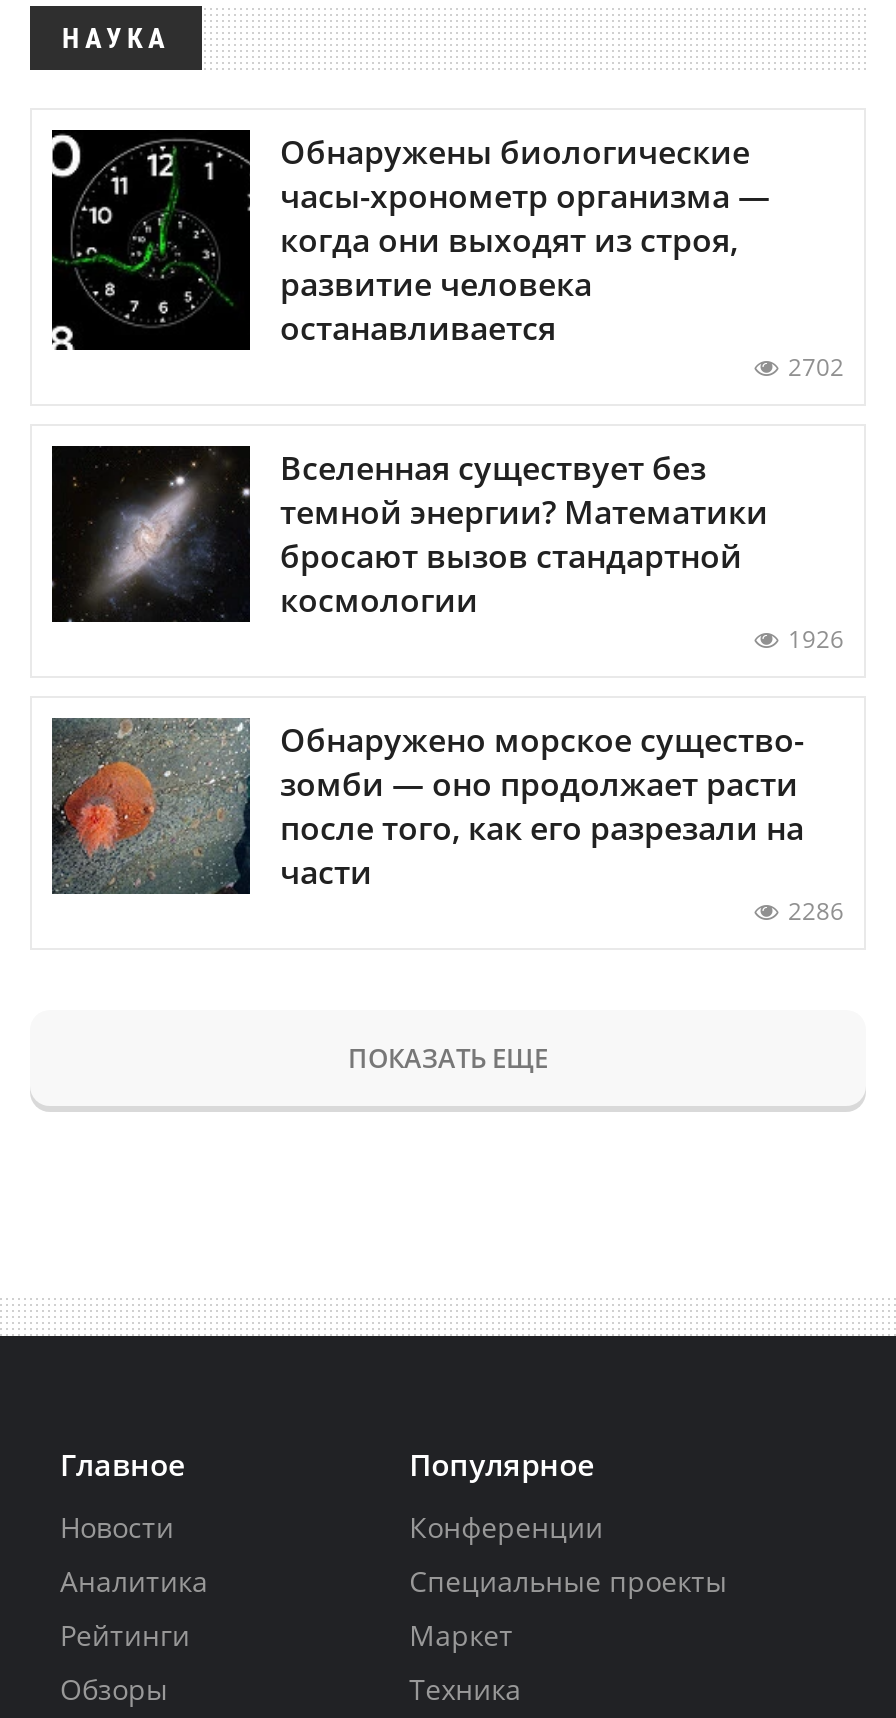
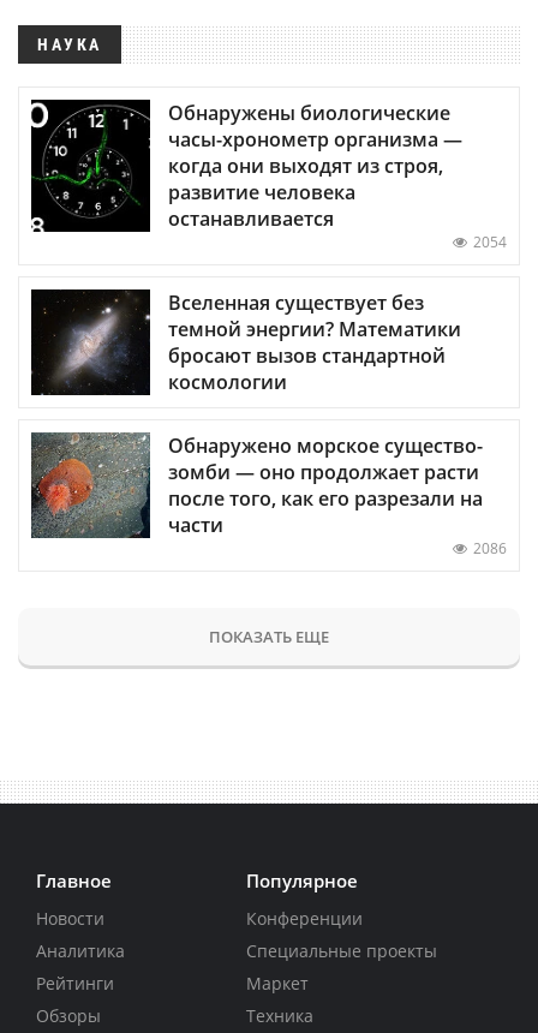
- 2702
+ 2054

- 1926

- 2286
+ 2086
